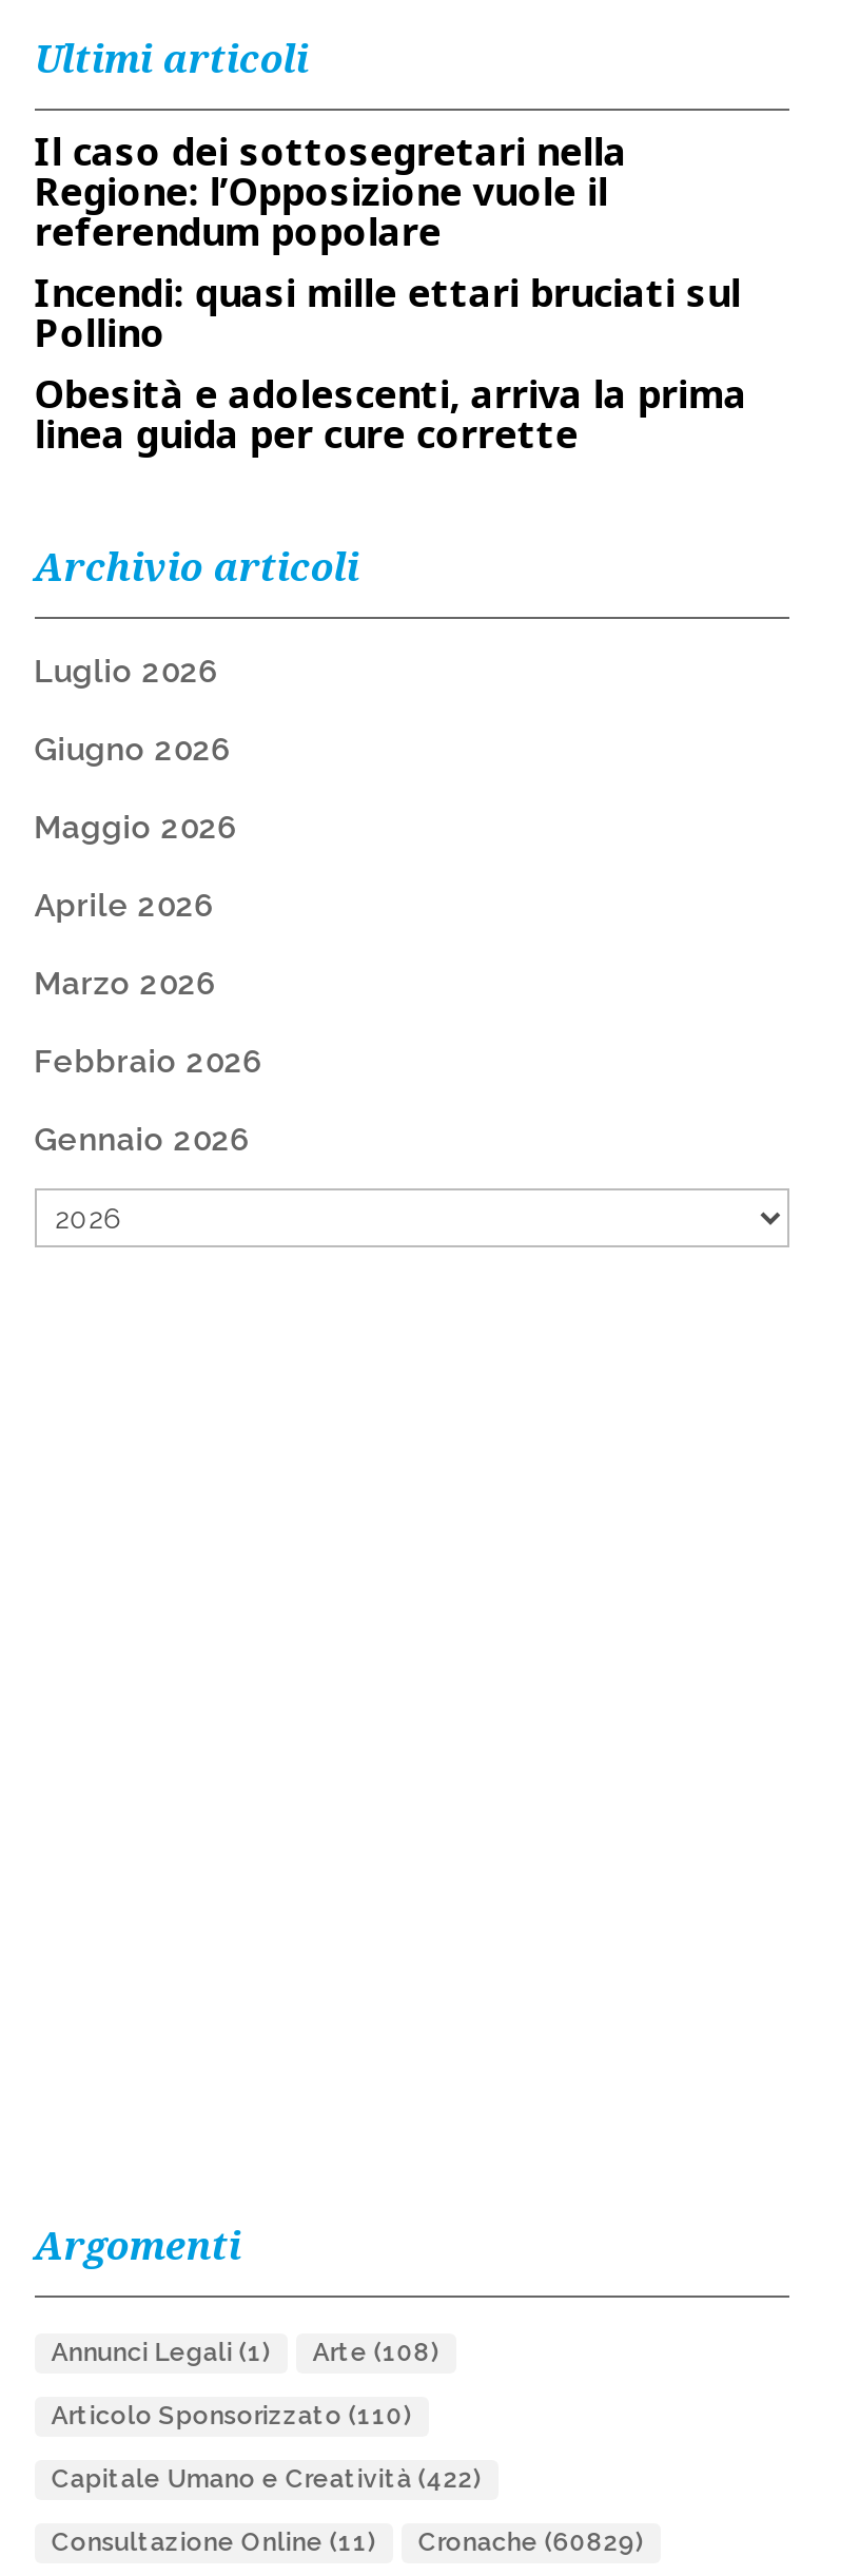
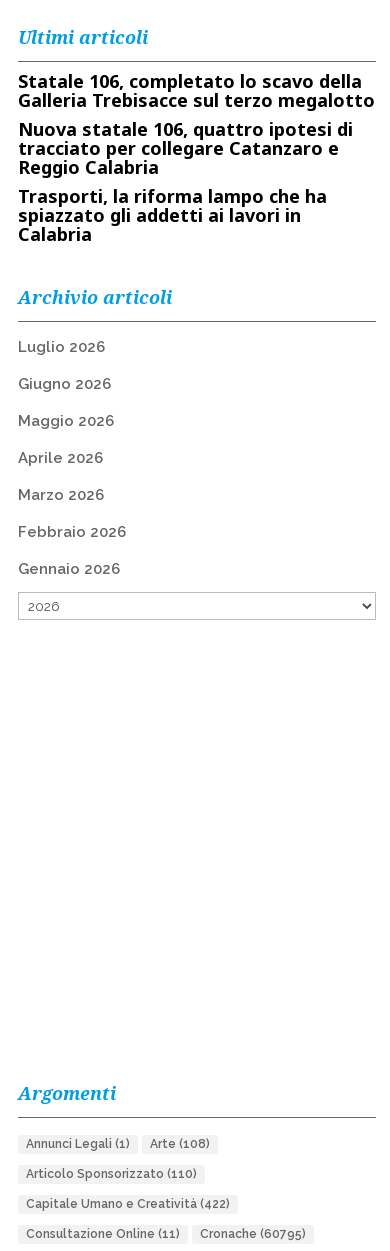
- Il caso dei sottosegretari nella
- Regione: l’Opposizione vuole il
- referendum popolare
- Incendi: quasi mille ettari bruciati sul
- Pollino
- Obesità e adolescenti, arriva la prima
- linea guida per cure corrette
+ Statale 106, completato lo scavo della
+ Galleria Trebisacce sul terzo megalotto
+ Nuova statale 106, quattro ipotesi di
+ tracciato per collegare Catanzaro e
+ Reggio Calabria
+ Trasporti, la riforma lampo che ha
+ spiazzato gli addetti ai lavori in
+ Calabria

- Consultazione Online (11) Cronache (60829)
+ Consultazione Online (11) Cronache (60795)
